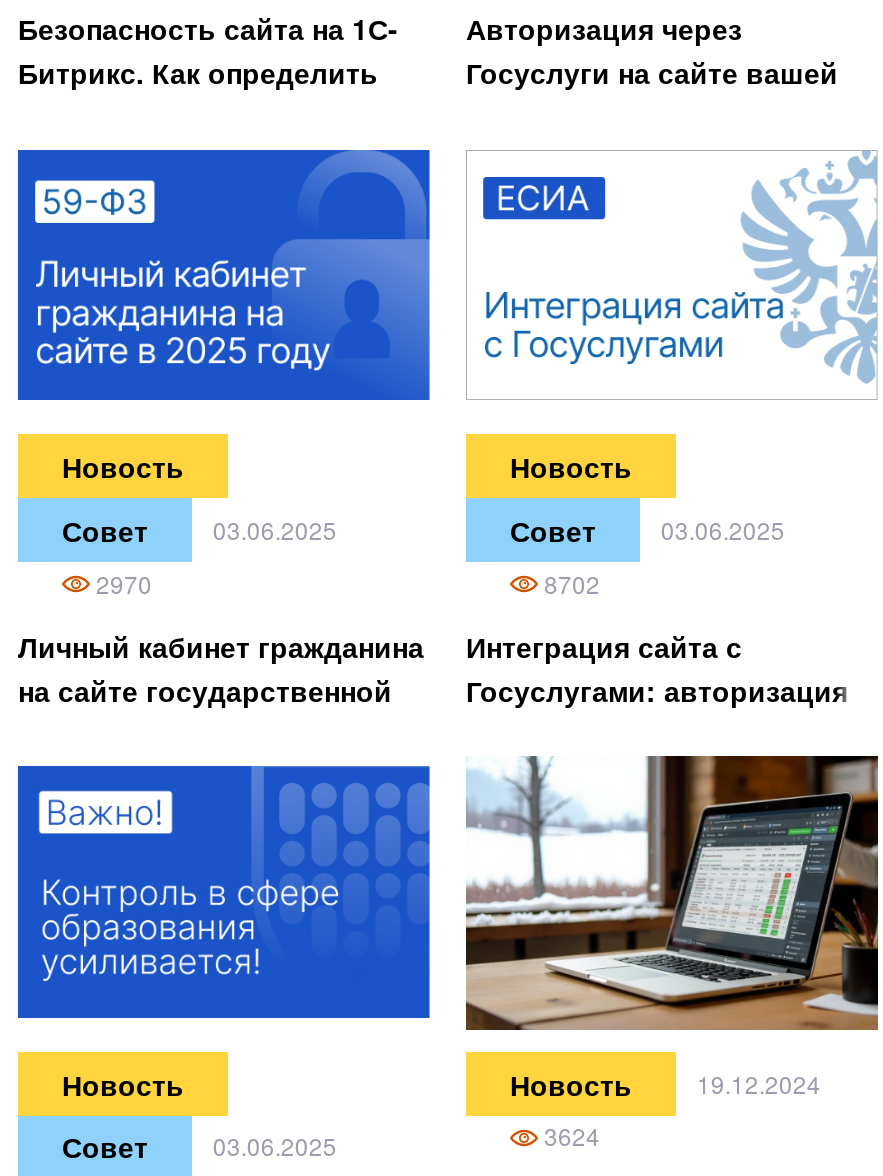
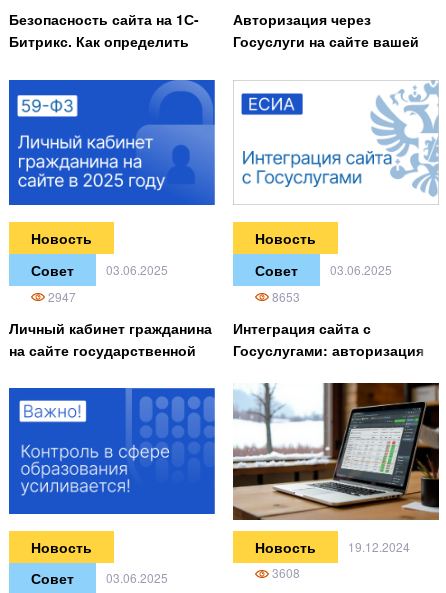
- 2970
+ 2947

- 8702
+ 8653

- 3624
+ 3608
